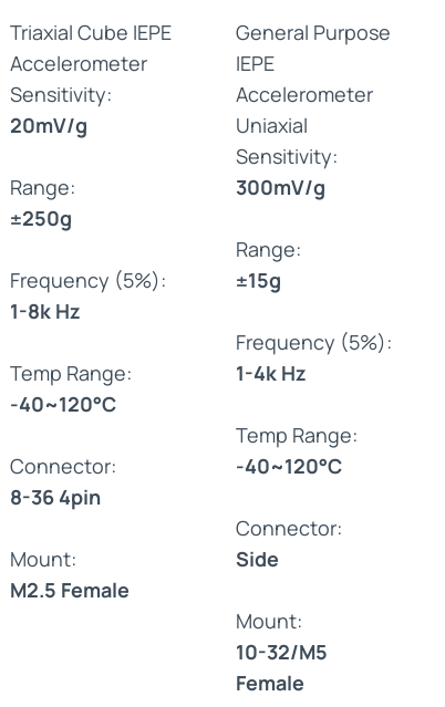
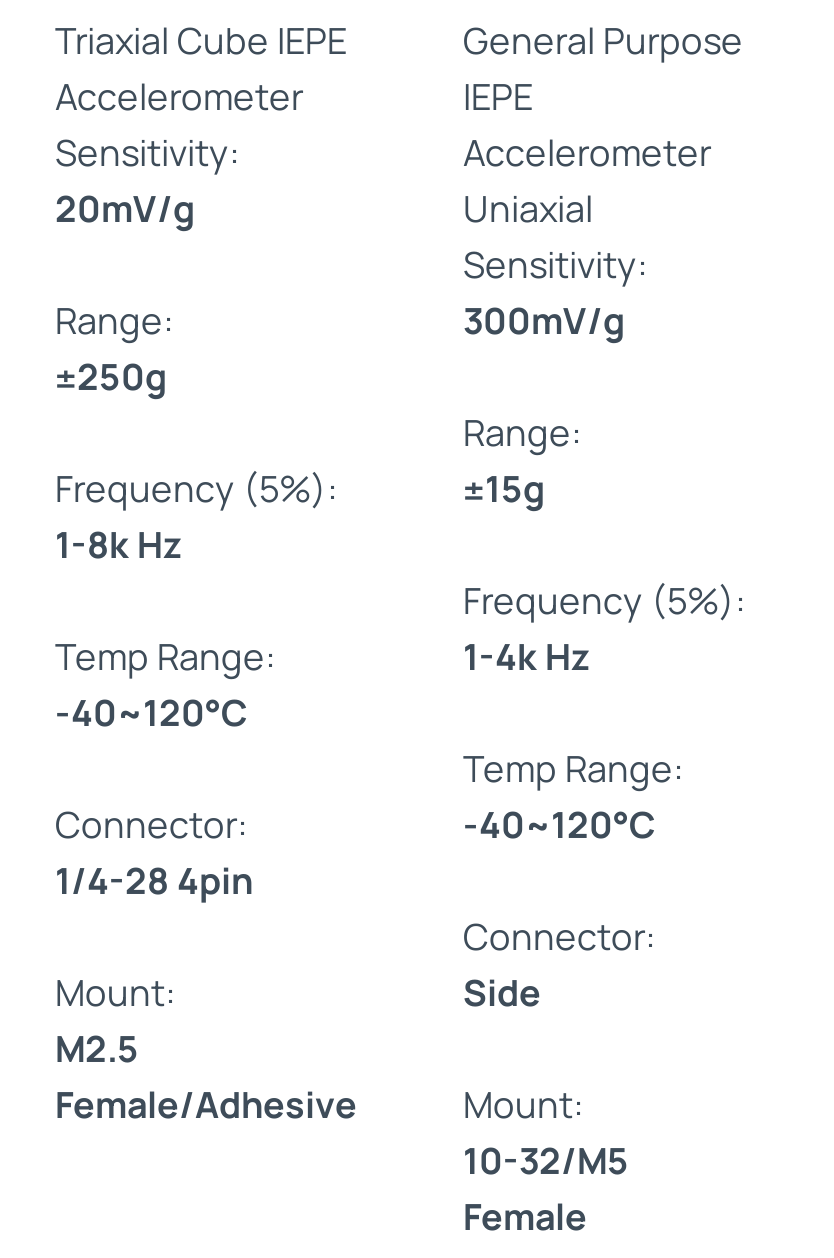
- 8-36 4pin
+ 1/4-28 4pin

- M2.5 Female
+ M2.5
+ Female/Adhesive
